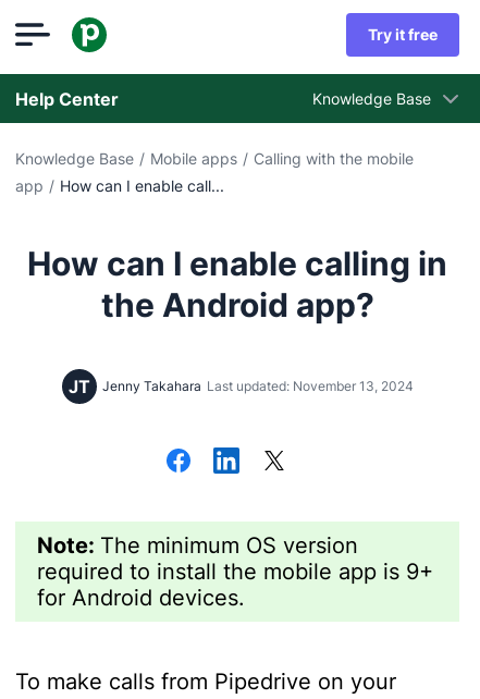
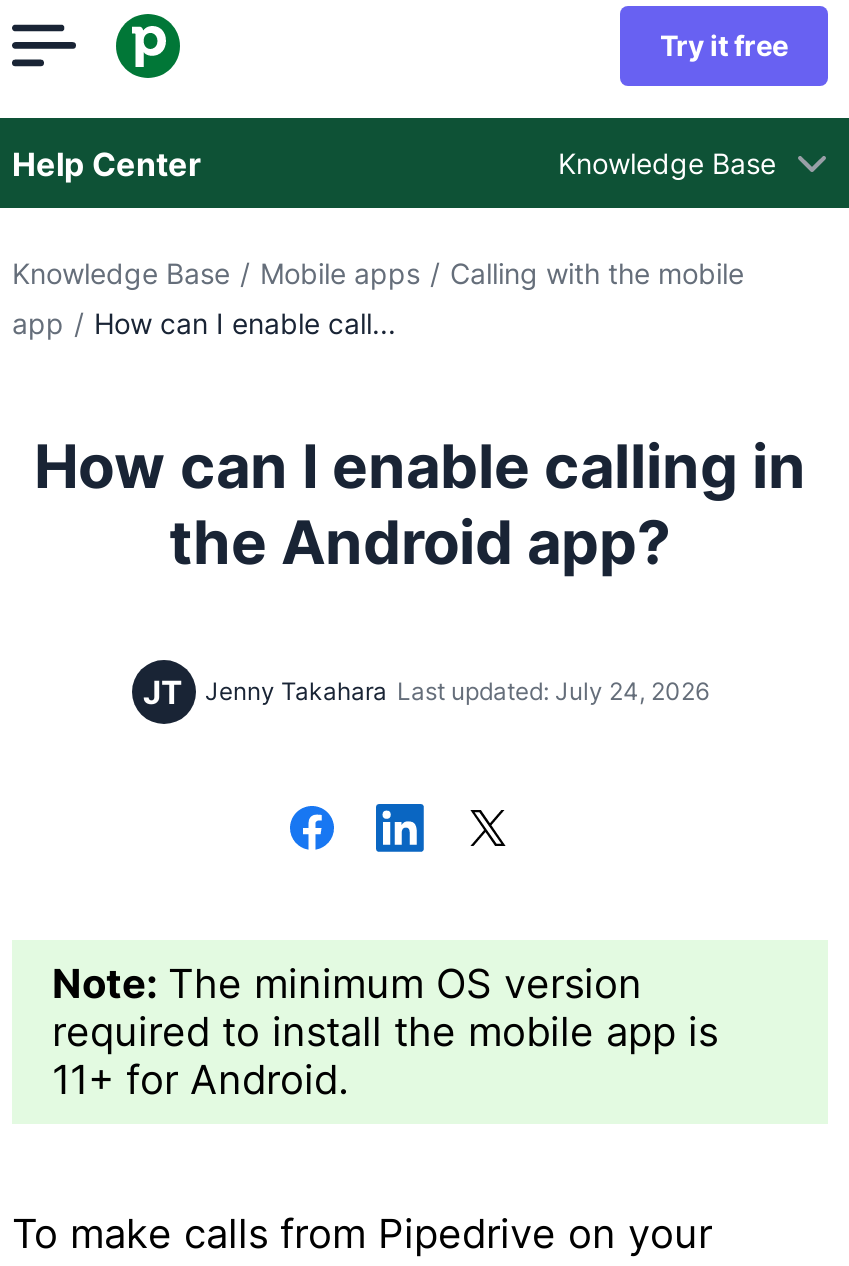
- Jenny Takahara Last updated: November 13, 2024
+ Jenny Takahara Last updated: July 24, 2026

- required to install the mobile app is 9+
- for Android devices.
+ required to install the mobile app is
+ 11+ for Android.
